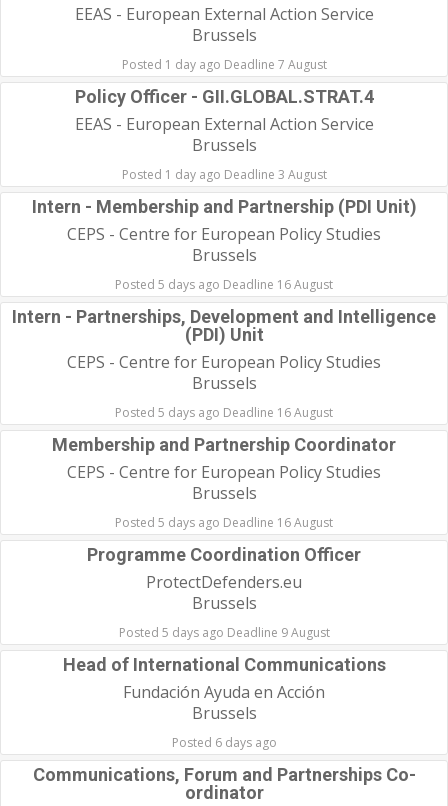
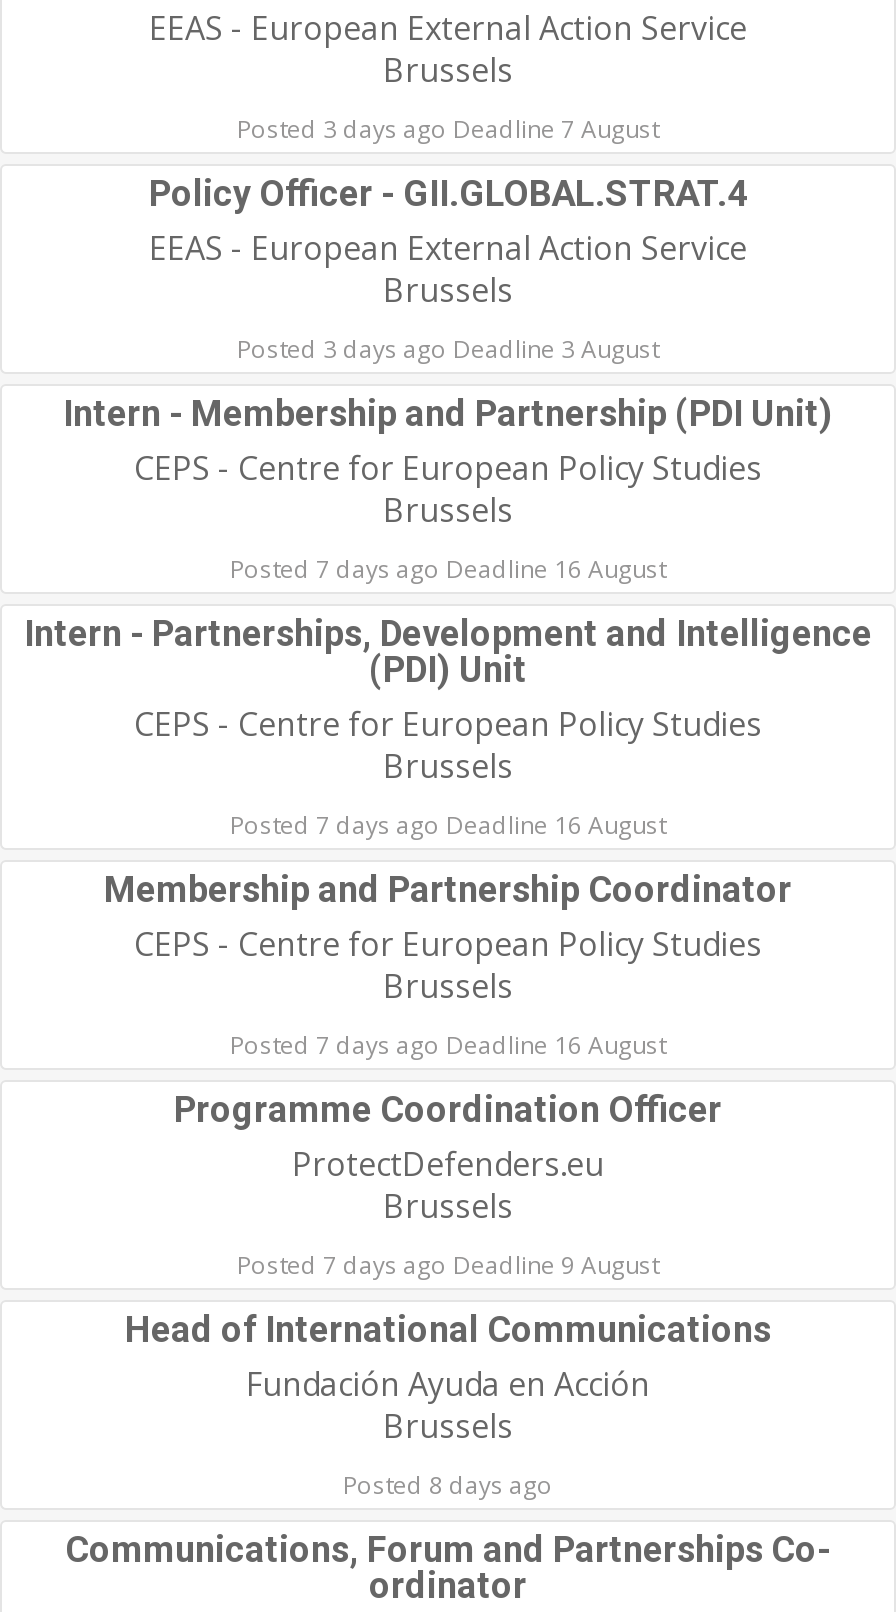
- Posted 1 day ago Deadline 7 August
+ Posted 3 days ago Deadline 7 August

- Posted 1 day ago Deadline 3 August
+ Posted 3 days ago Deadline 3 August

- Posted 5 days ago Deadline 16 August
+ Posted 7 days ago Deadline 16 August

- Posted 5 days ago Deadline 16 August
+ Posted 7 days ago Deadline 16 August

- Posted 5 days ago Deadline 16 August
+ Posted 7 days ago Deadline 16 August

- Posted 5 days ago Deadline 9 August
+ Posted 7 days ago Deadline 9 August

- Posted 6 days ago
+ Posted 8 days ago
